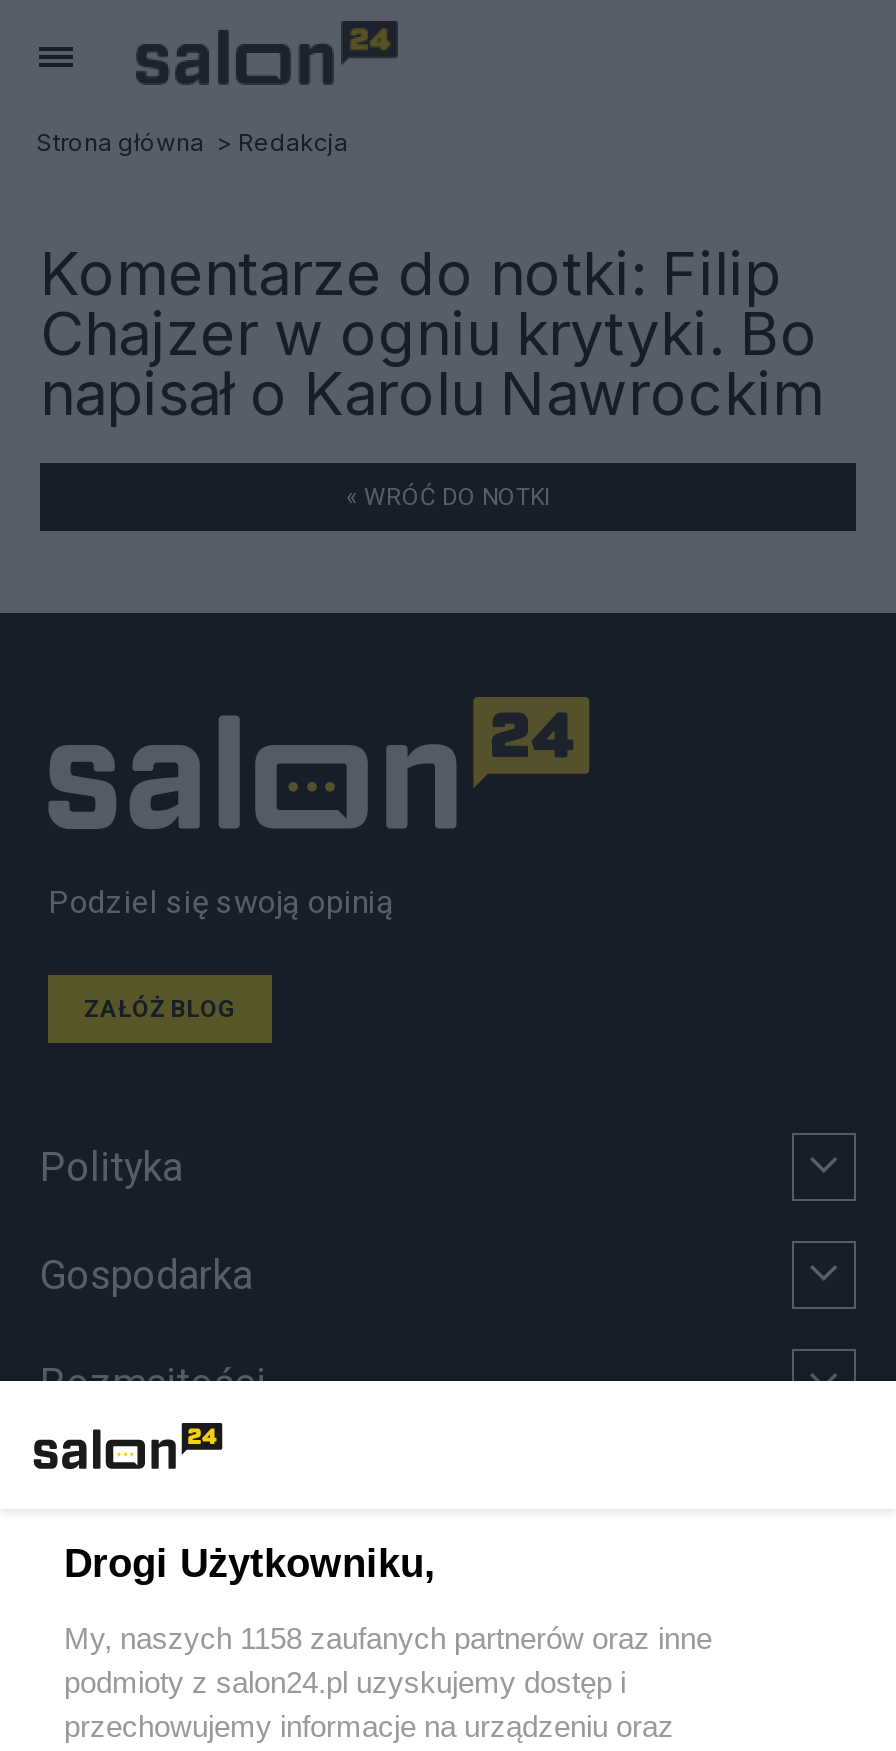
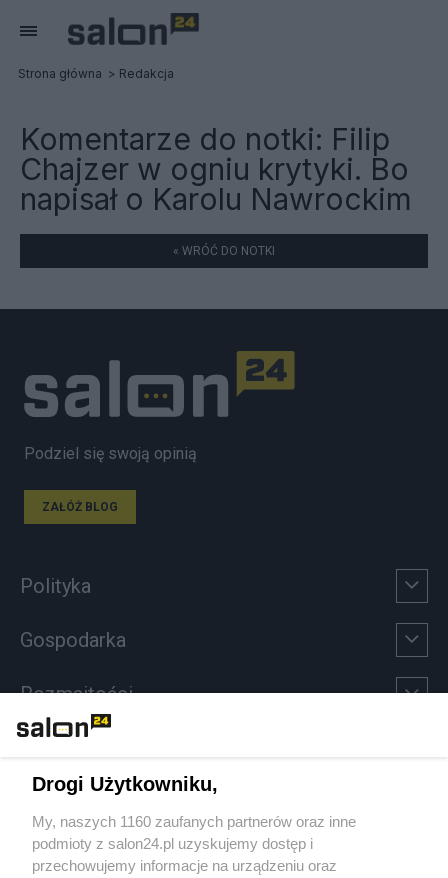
- My, naszych 1158 zaufanych partnerów oraz inne
+ My, naszych 1160 zaufanych partnerów oraz inne
